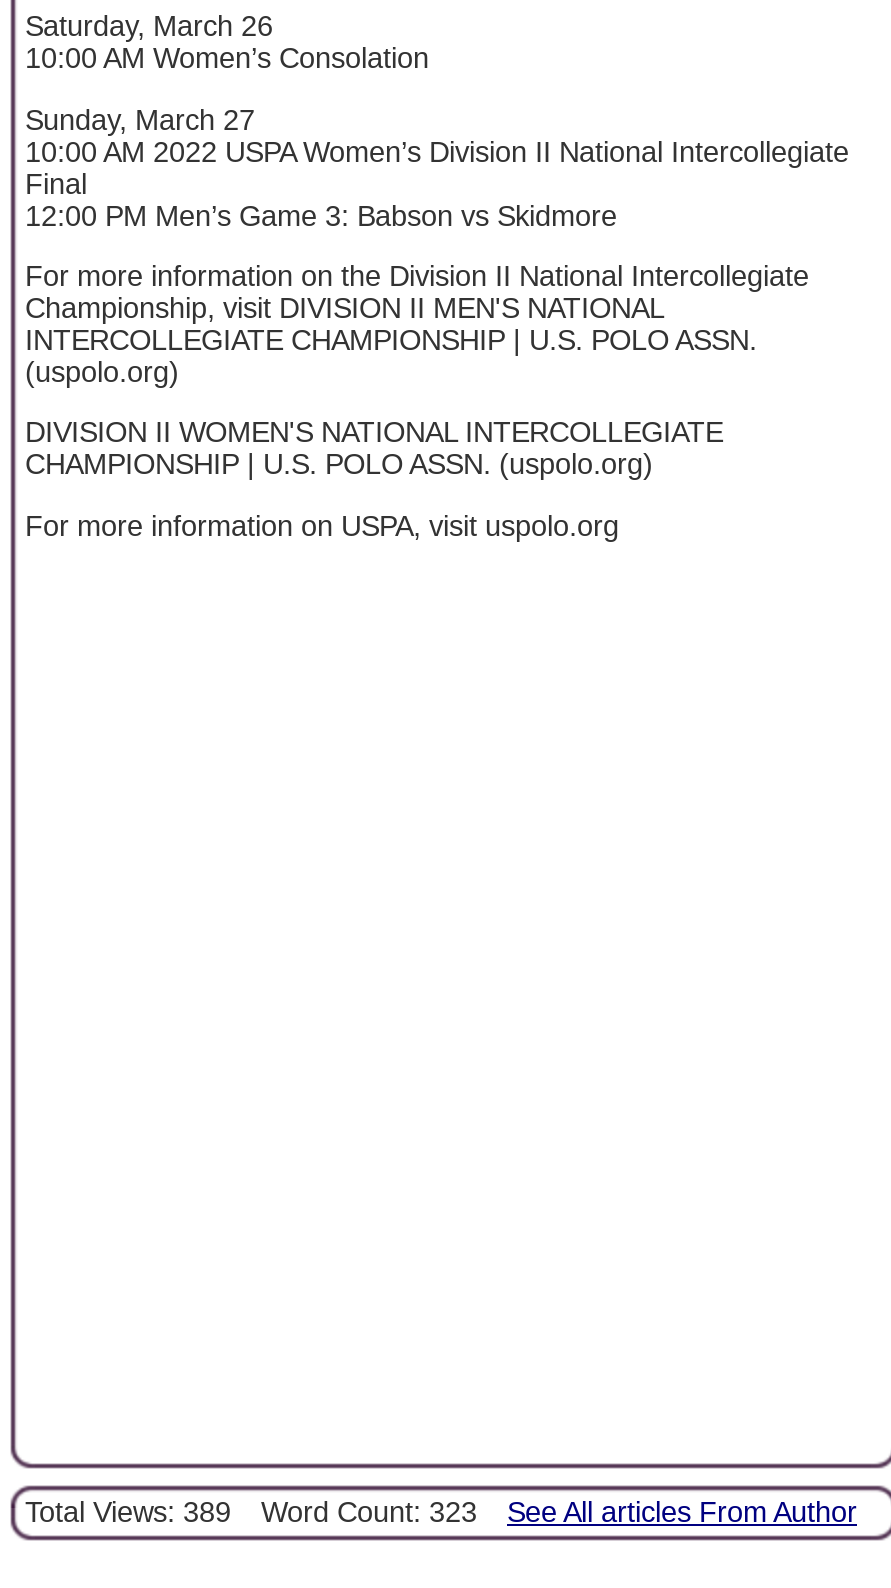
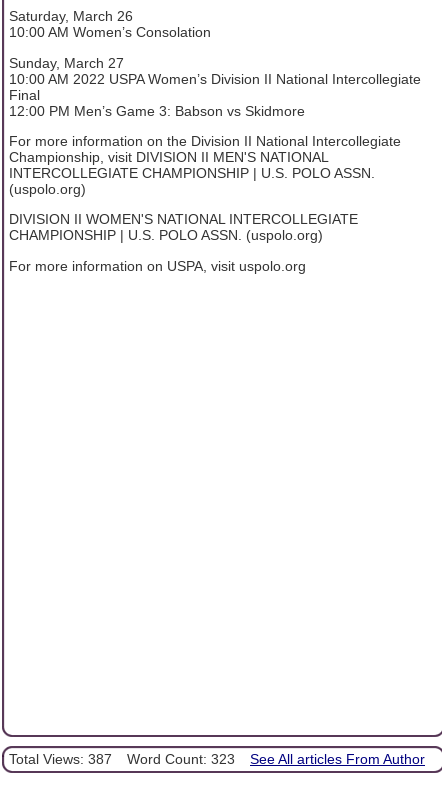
- Total Views: 389 Word Count: 323 See All articles From Author
+ Total Views: 387 Word Count: 323 See All articles From Author
